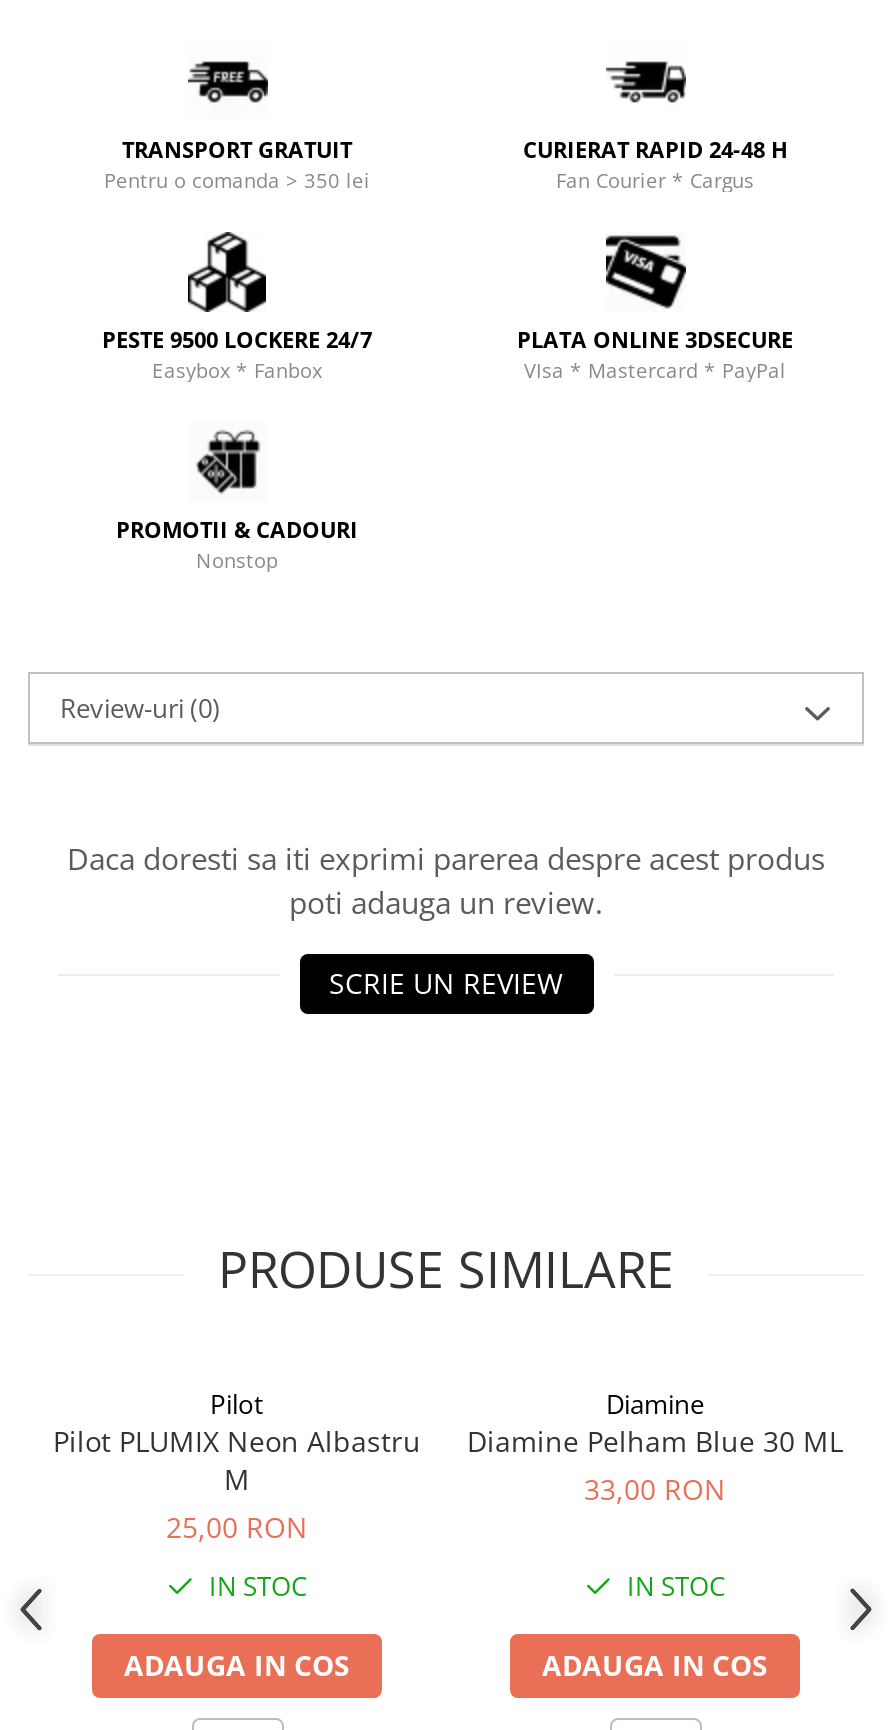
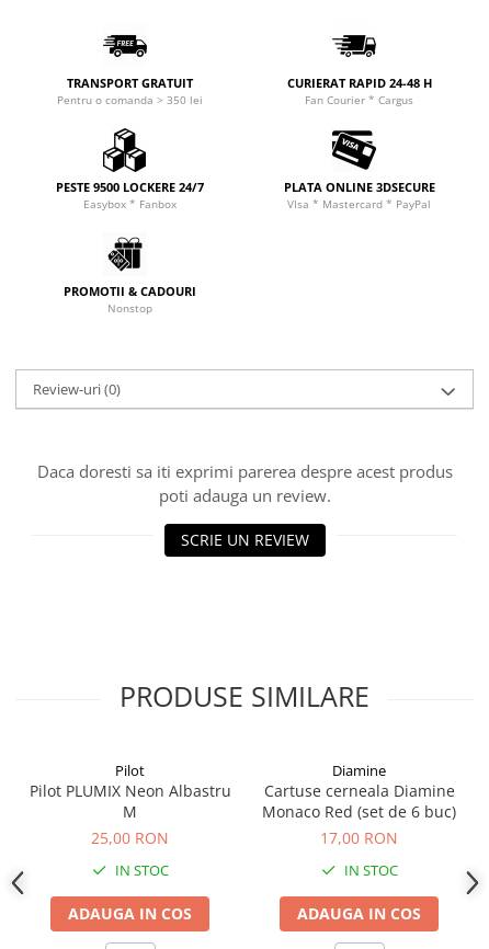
- Diamine Pelham Blue 30 ML
- 33,00 RON
+ Cartuse cerneala Diamine
+ Monaco Red (set de 6 buc)
+ 17,00 RON
